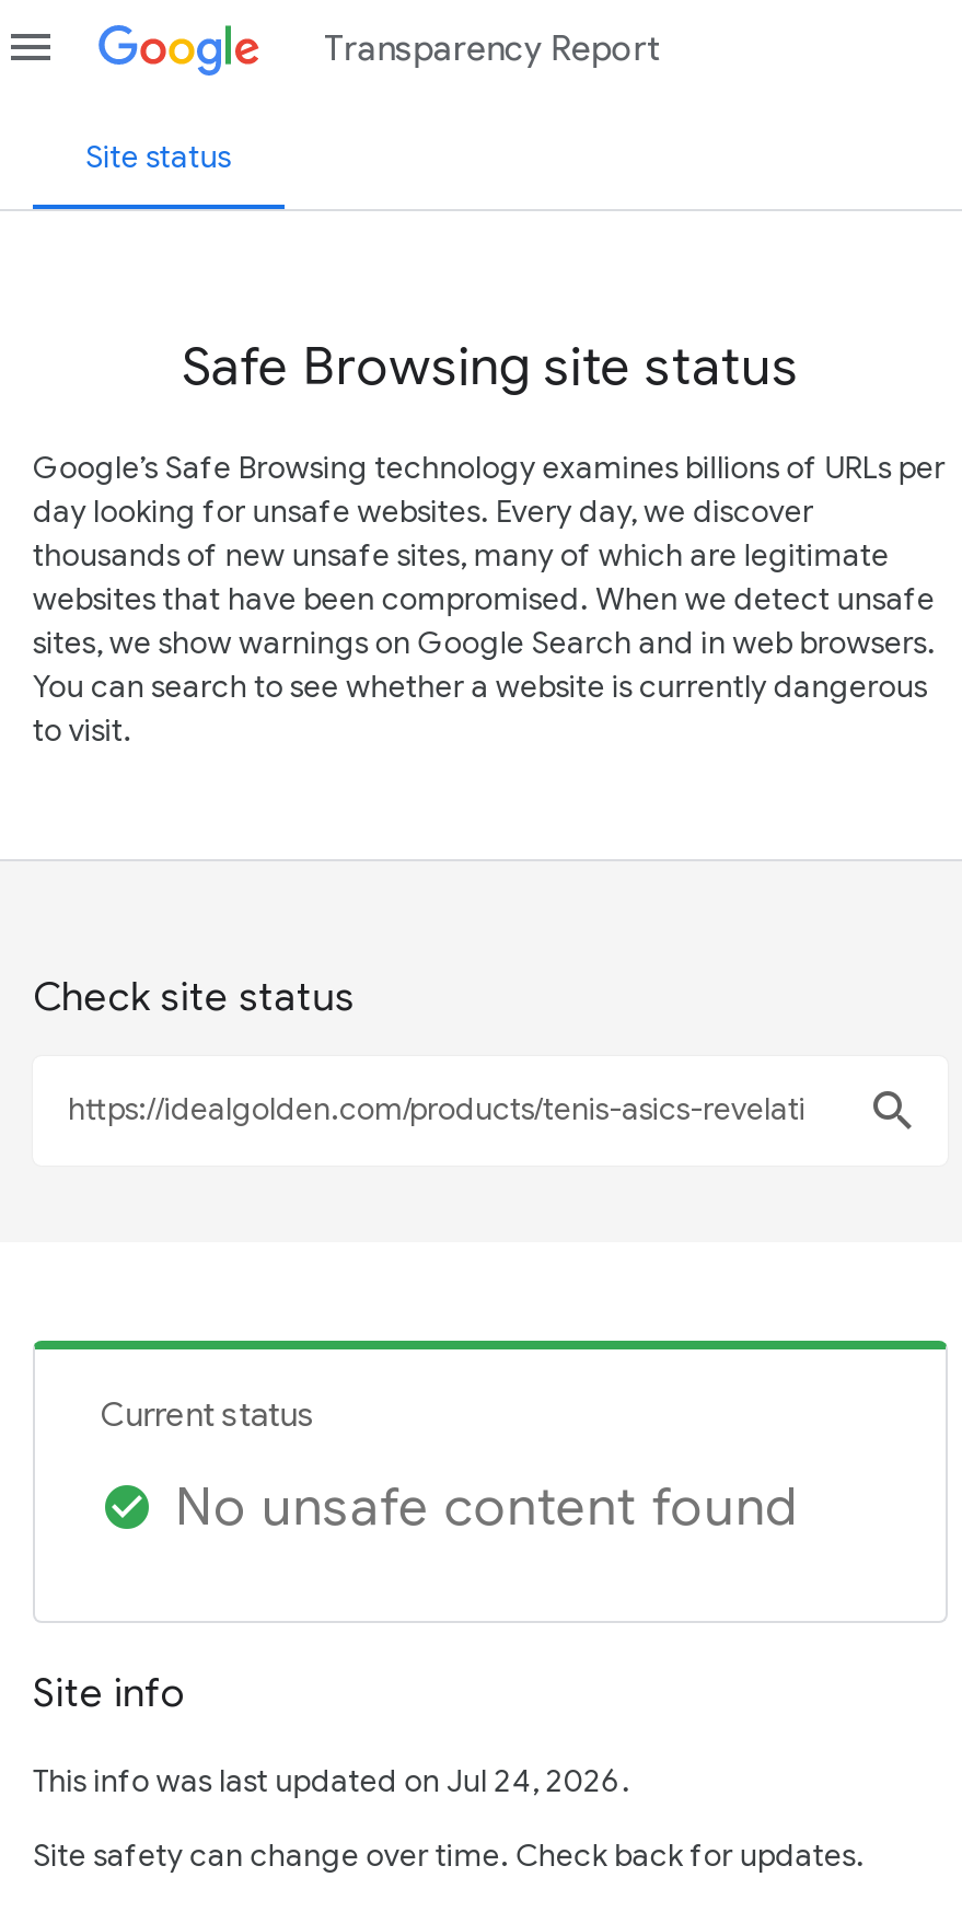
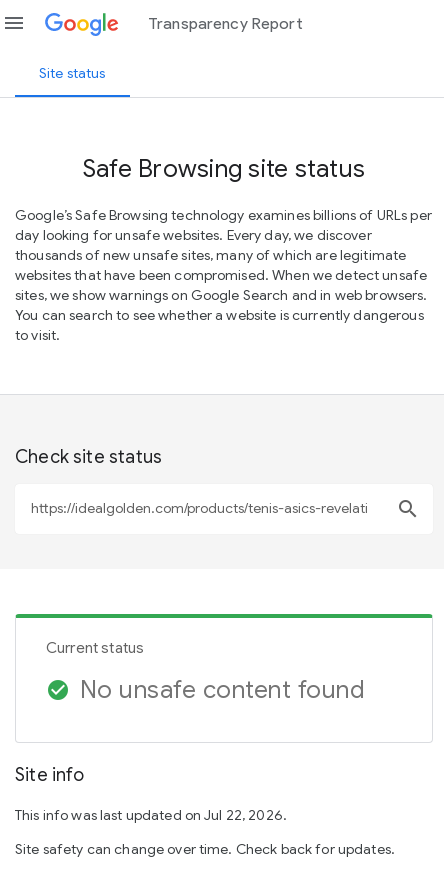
- This info was last updated on Jul 24, 2026.
+ This info was last updated on Jul 22, 2026.
